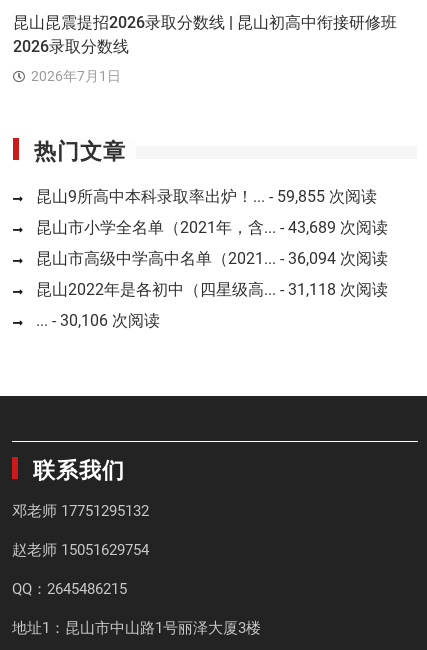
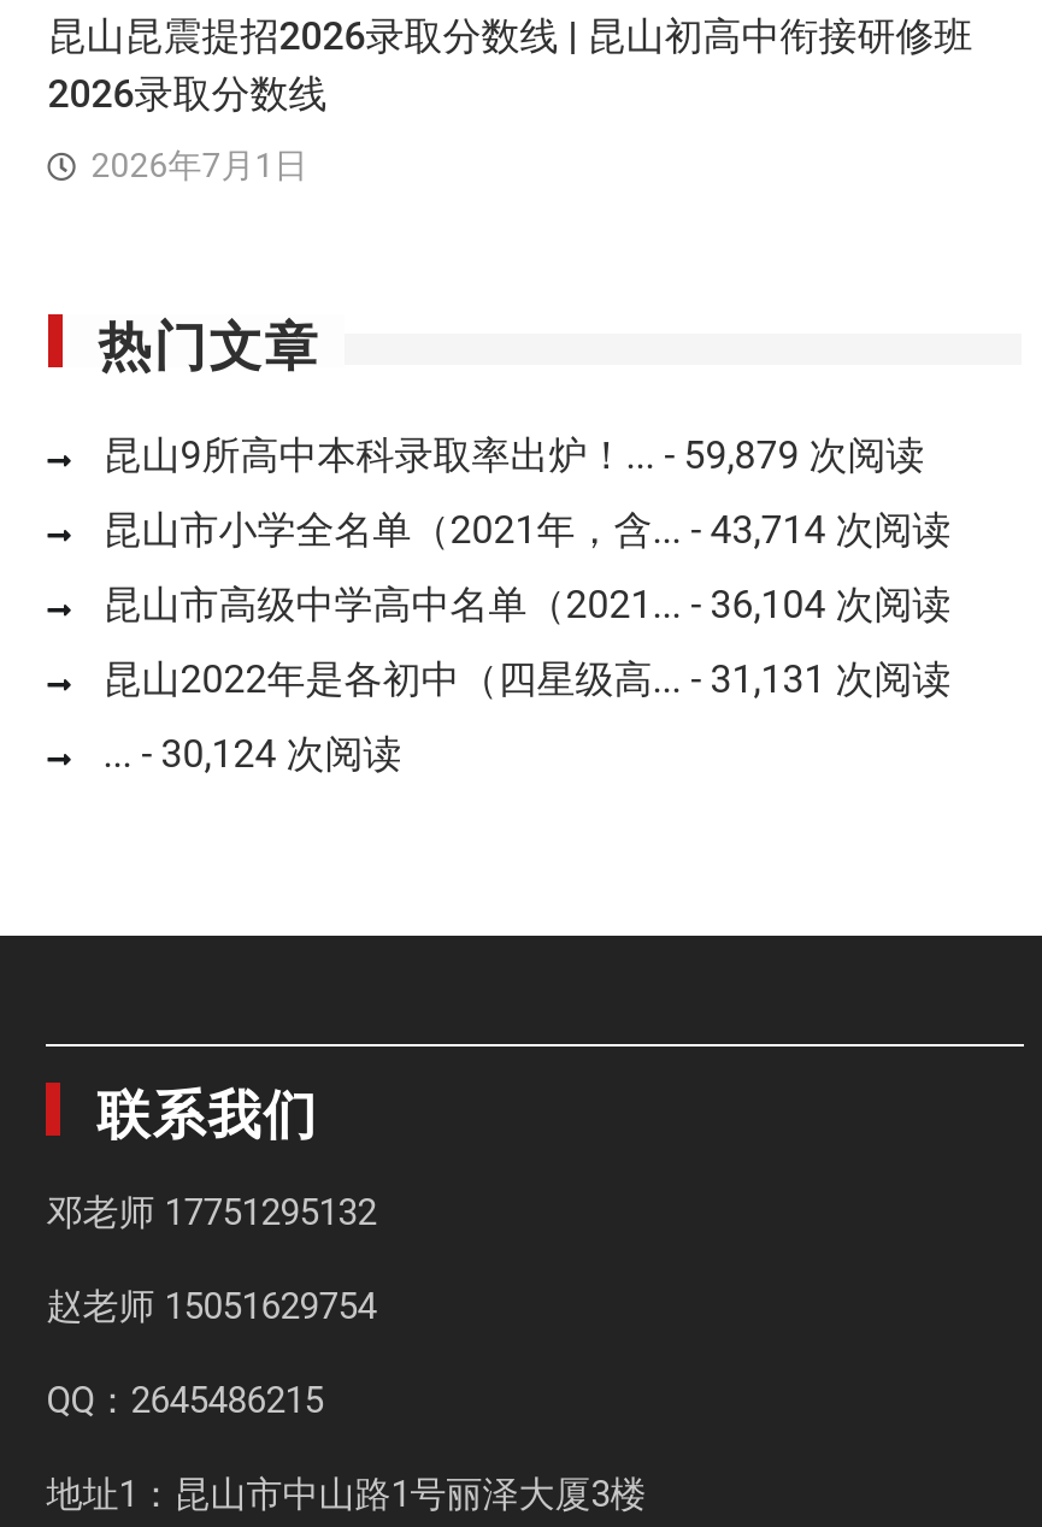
- 昆山9所高中本科录取率出炉！... - 59,855 次阅读
+ 昆山9所高中本科录取率出炉！... - 59,879 次阅读

- 昆山市小学全名单（2021年，含... - 43,689 次阅读
+ 昆山市小学全名单（2021年，含... - 43,714 次阅读

- 昆山市高级中学高中名单（2021... - 36,094 次阅读
+ 昆山市高级中学高中名单（2021... - 36,104 次阅读

- 昆山2022年是各初中（四星级高... - 31,118 次阅读
+ 昆山2022年是各初中（四星级高... - 31,131 次阅读

- ... - 30,106 次阅读
+ ... - 30,124 次阅读
